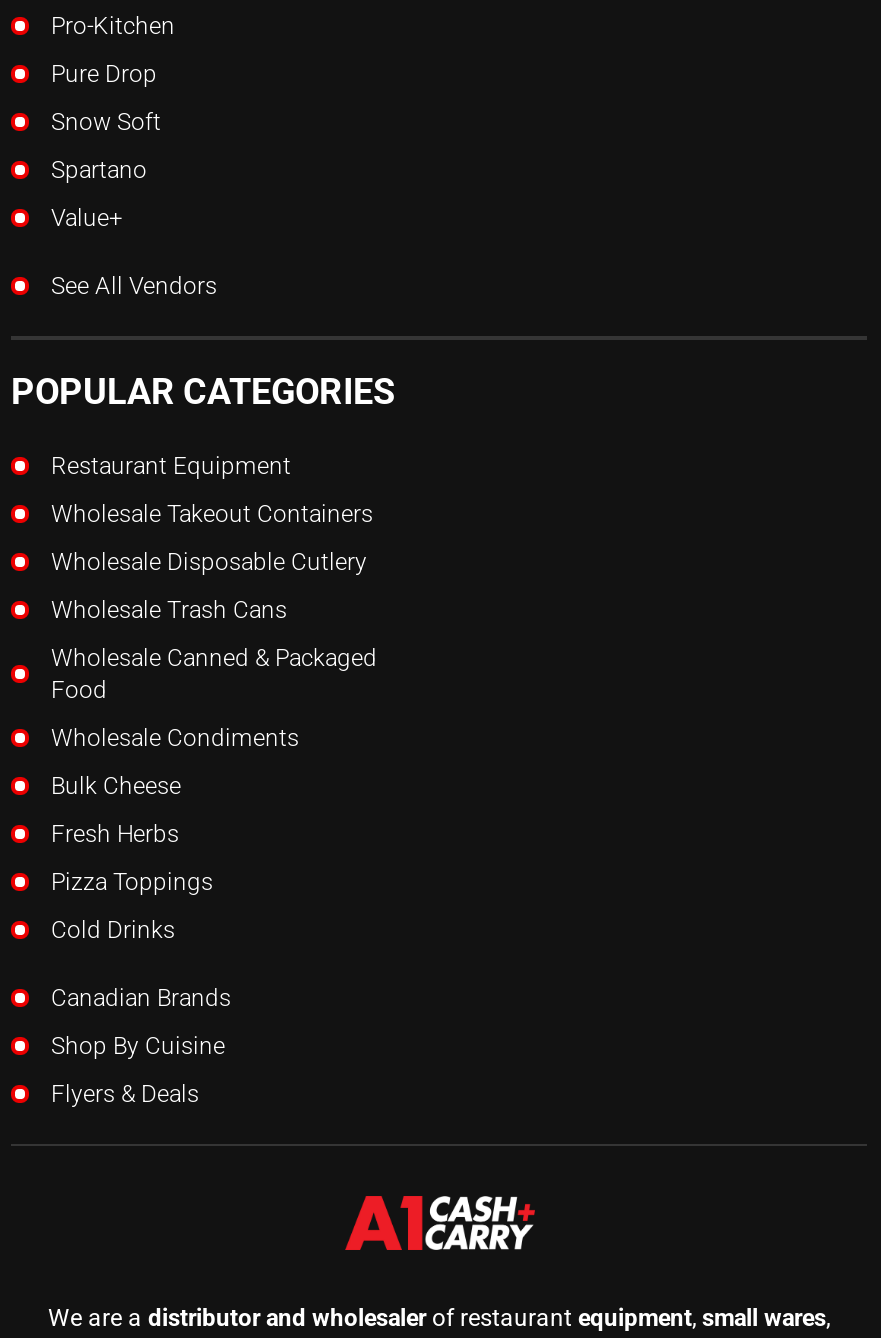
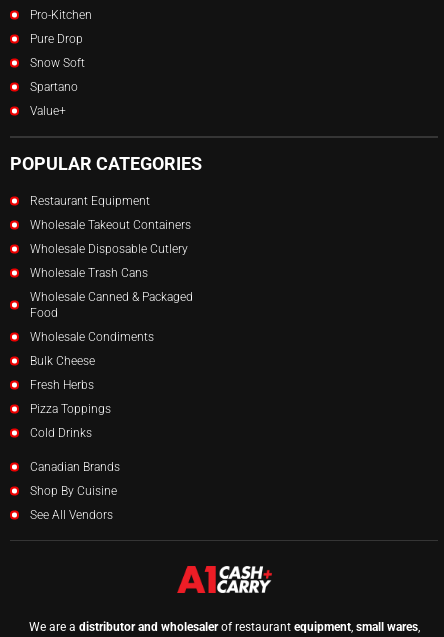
moved down: See All Vendors

- Flyers & Deals
